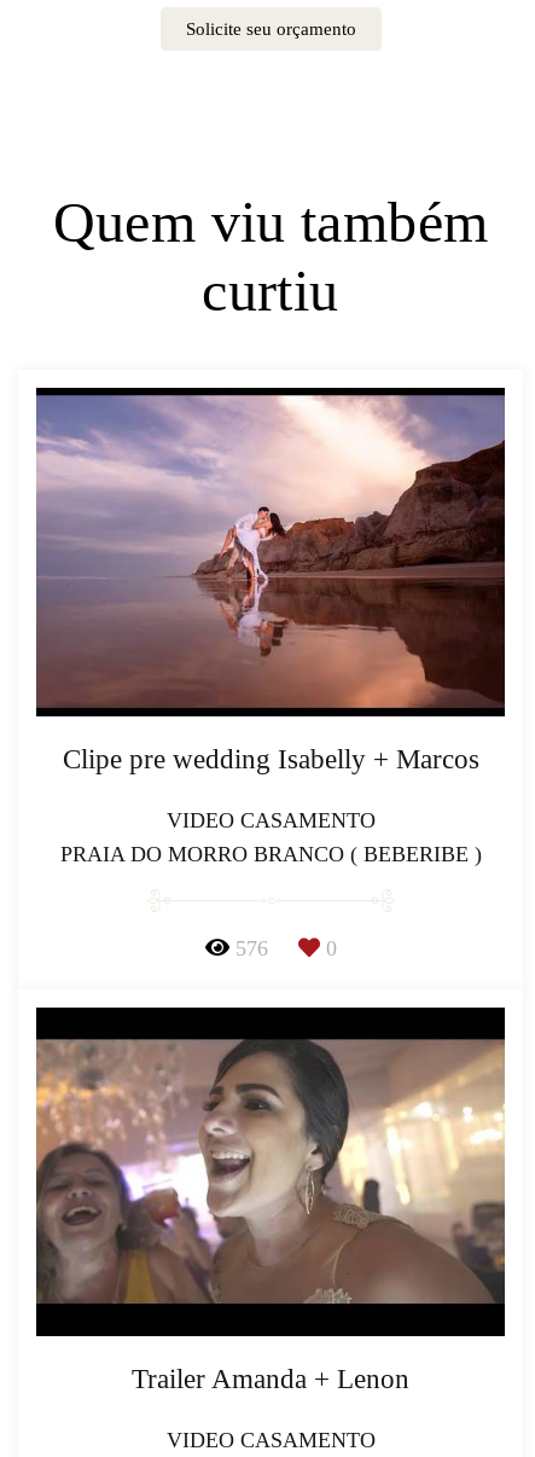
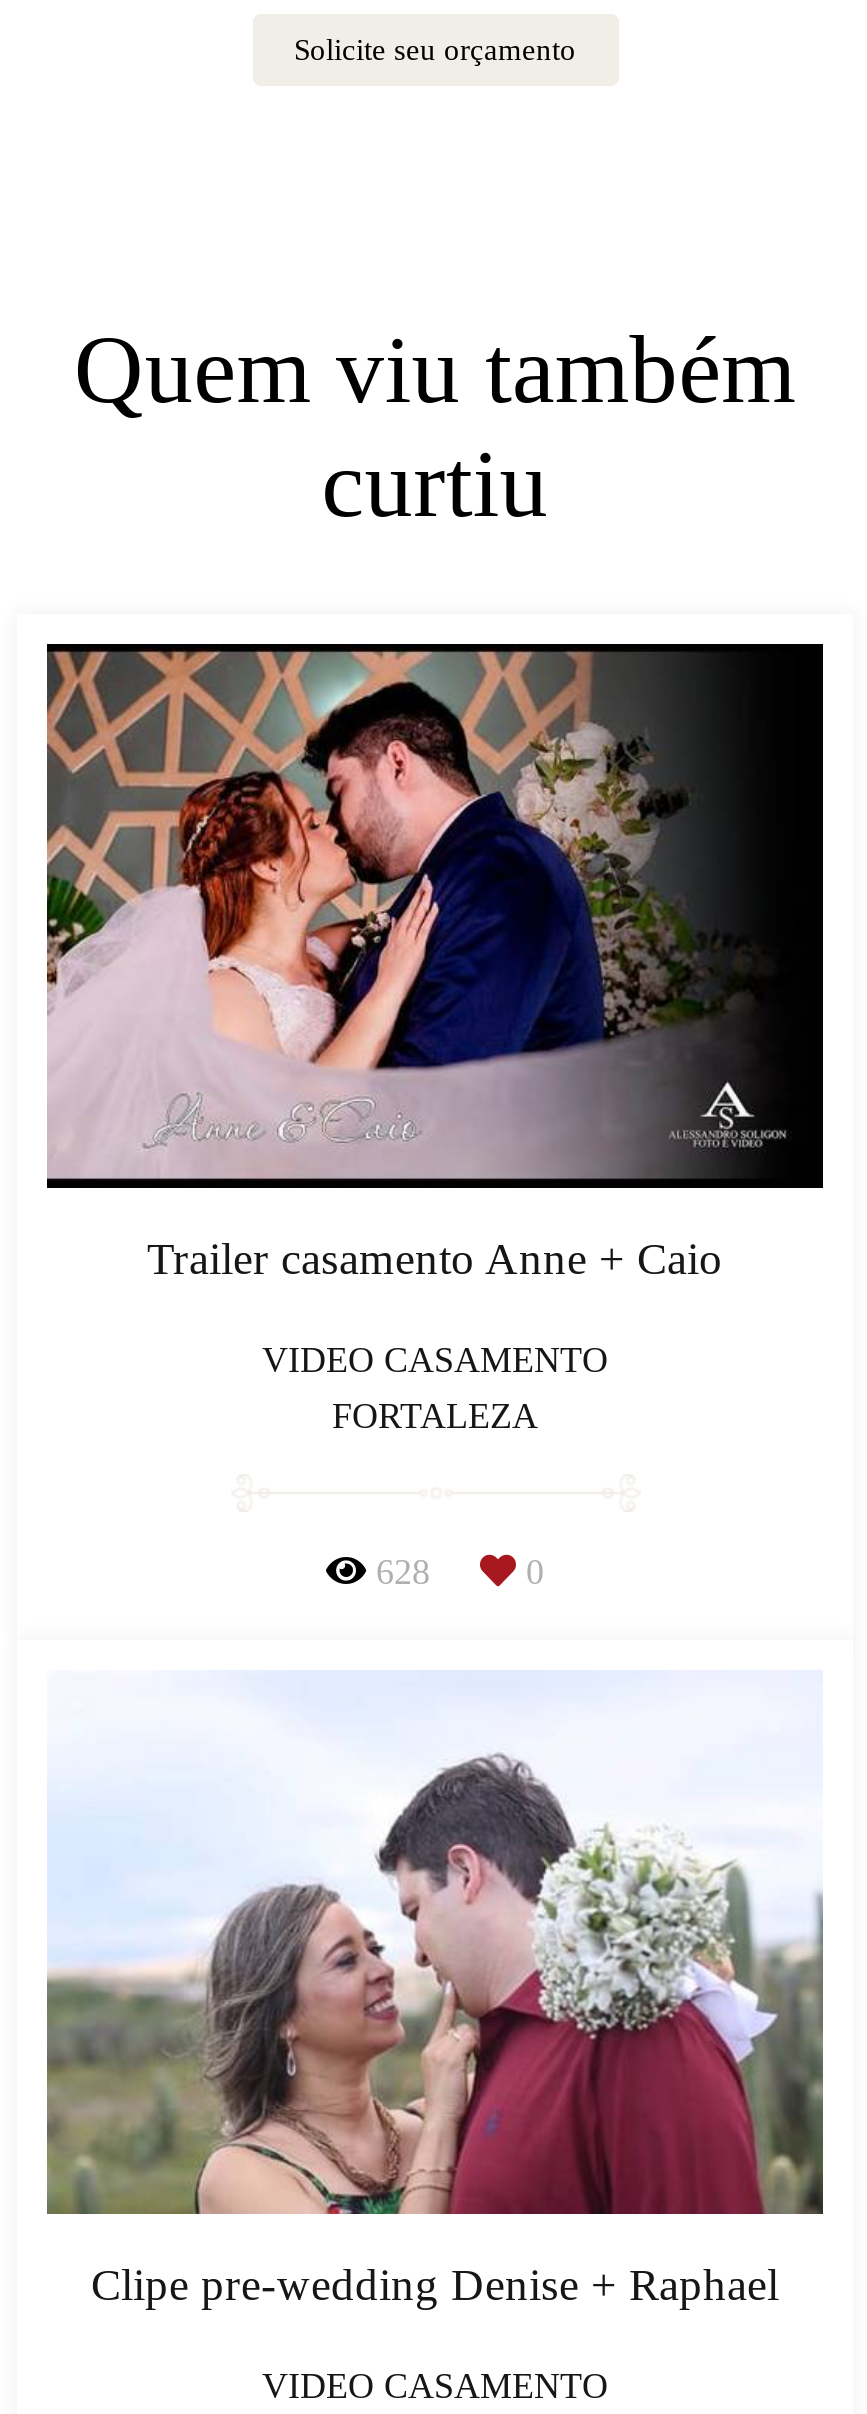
- [image]
- Clipe pre wedding Isabelly + Marcos
+ [image]
+ Trailer casamento Anne + Caio

- PRAIA DO MORRO BRANCO ( BEBERIBE )
+ FORTALEZA

- 576
+ 628

- [image]
- Trailer Amanda + Lenon
+ [image]
+ Clipe pre-wedding Denise + Raphael
